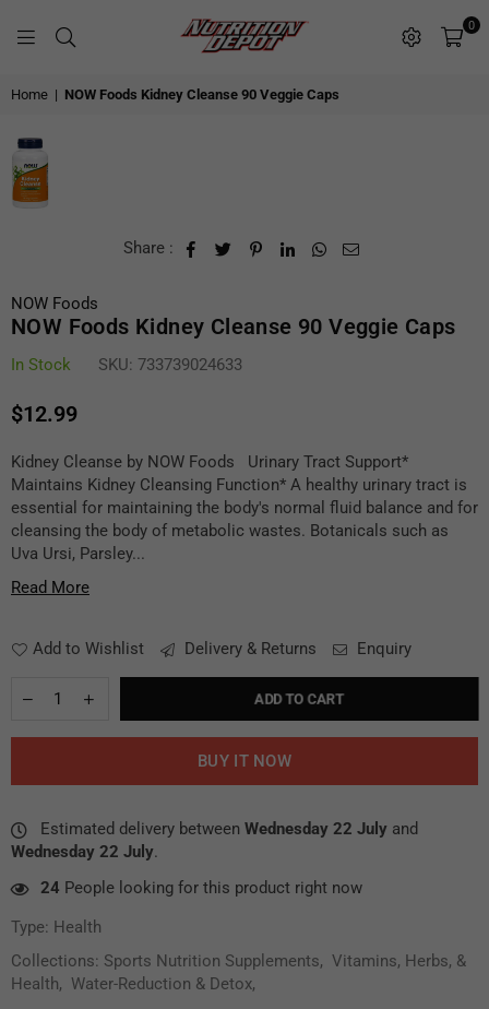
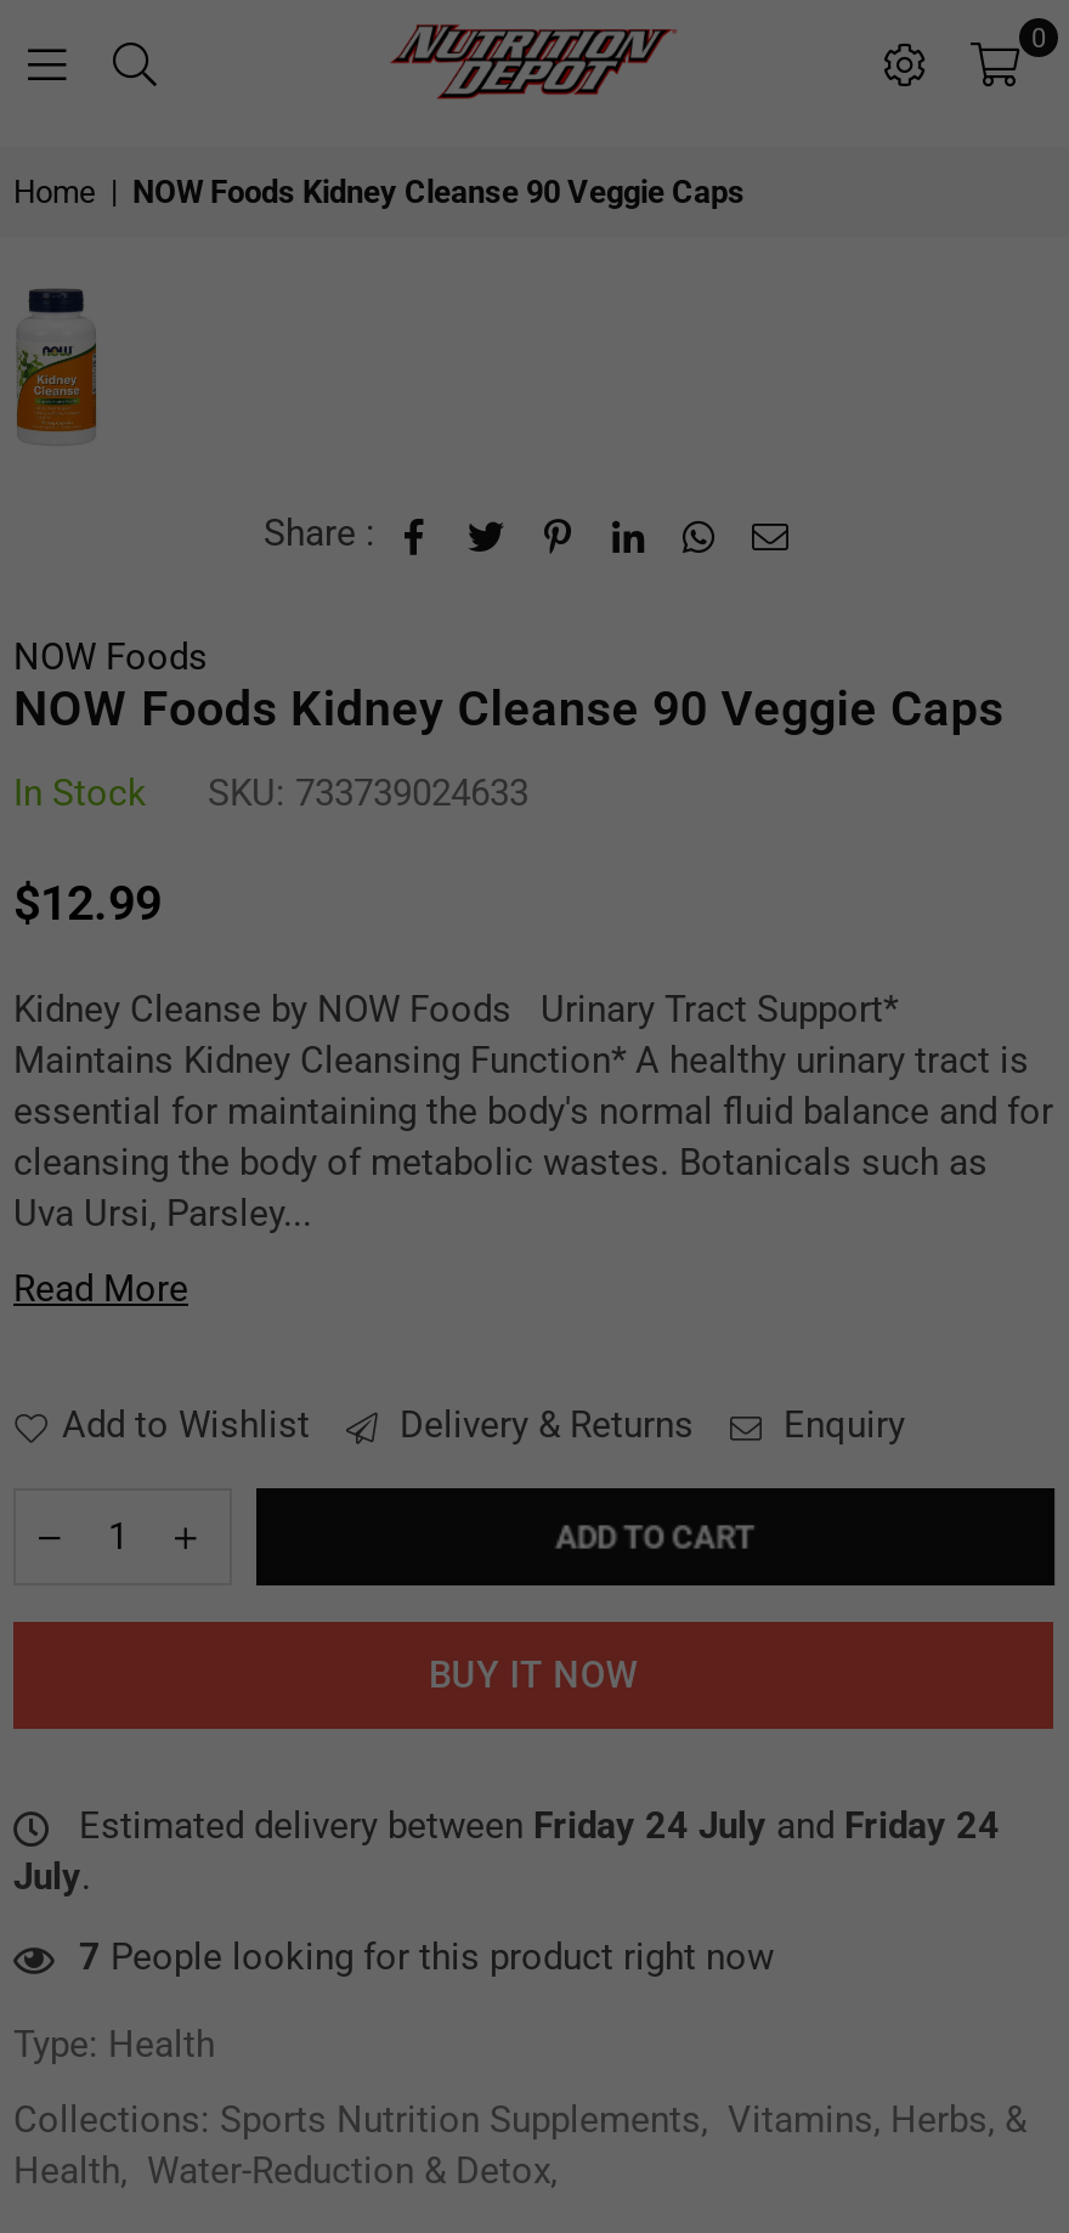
- Estimated delivery between Wednesday 22 July and
- Wednesday 22 July.
+ Estimated delivery between Friday 24 July and Friday 24
+ July.

- 24 People looking for this product right now
+ 7 People looking for this product right now
